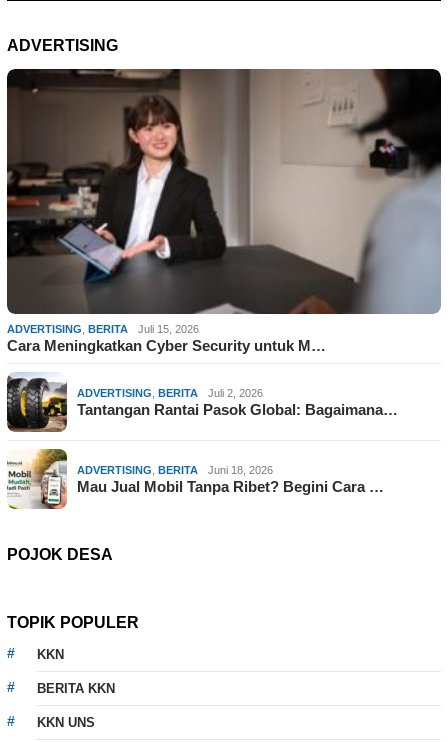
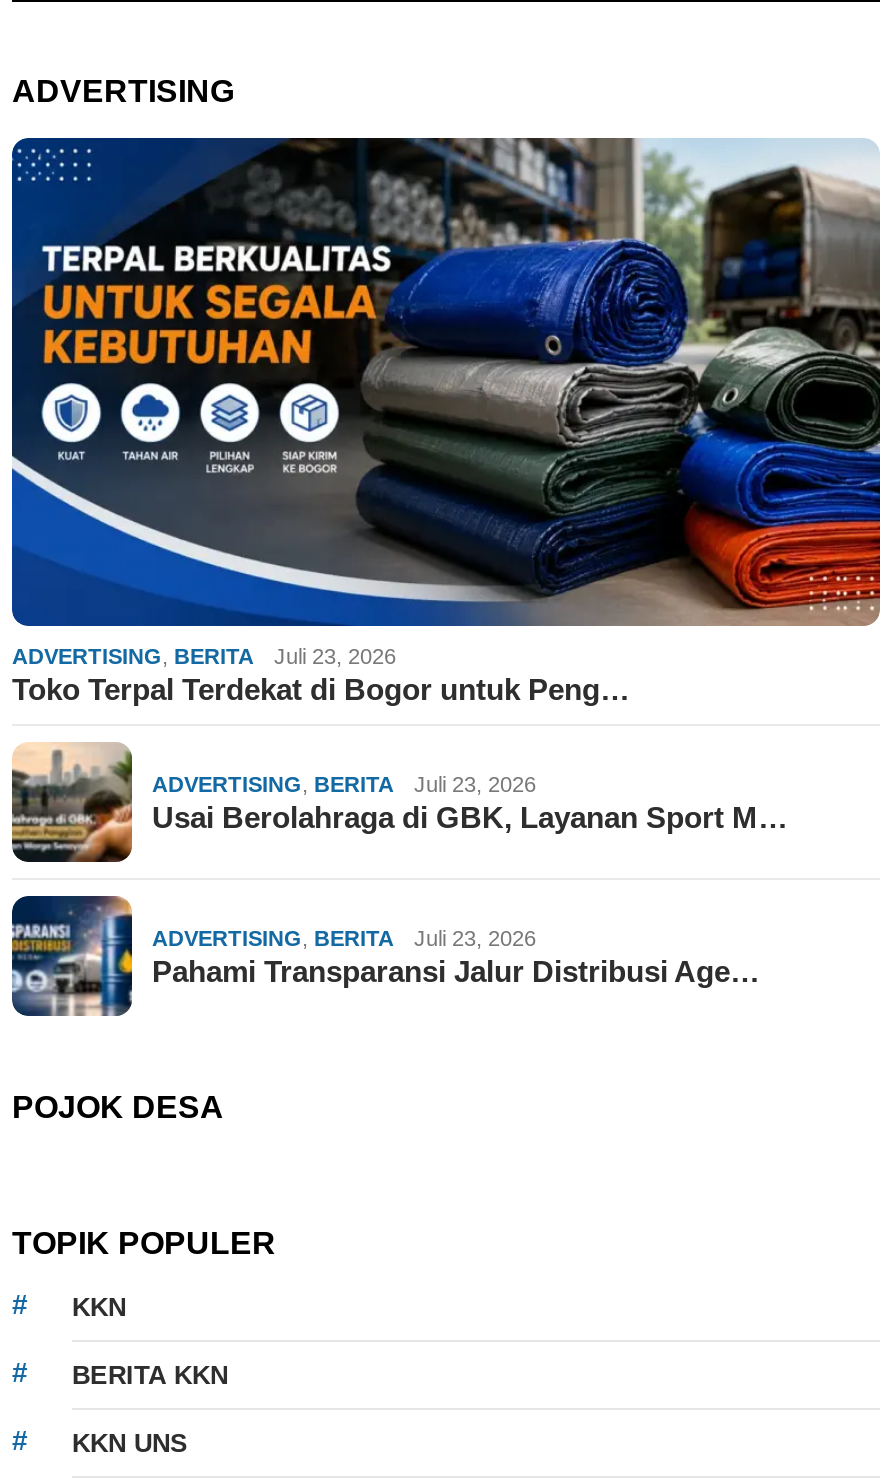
- [image]
- Juli 15, 2026
- Cara Meningkatkan Cyber Security untuk M…
+ [image]
+ Juli 23, 2026
+ Toko Terpal Terdekat di Bogor untuk Peng…

- [image]
- Juli 2, 2026
- Tantangan Rantai Pasok Global: Bagaimana…
+ [image]
+ Juli 23, 2026
+ Usai Berolahraga di GBK, Layanan Sport M…

- [image]
- Juni 18, 2026
- Mau Jual Mobil Tanpa Ribet? Begini Cara …
+ [image]
+ Juli 23, 2026
+ Pahami Transparansi Jalur Distribusi Age…
